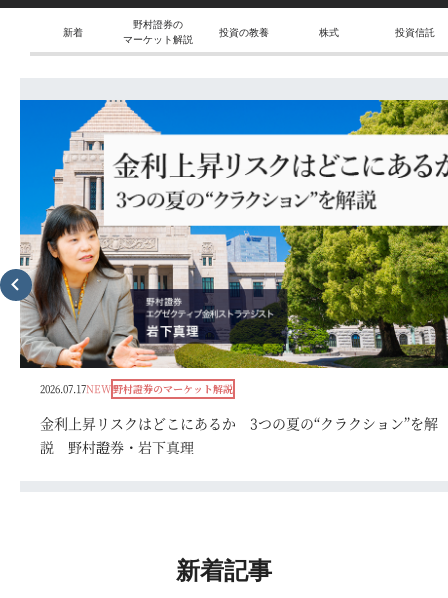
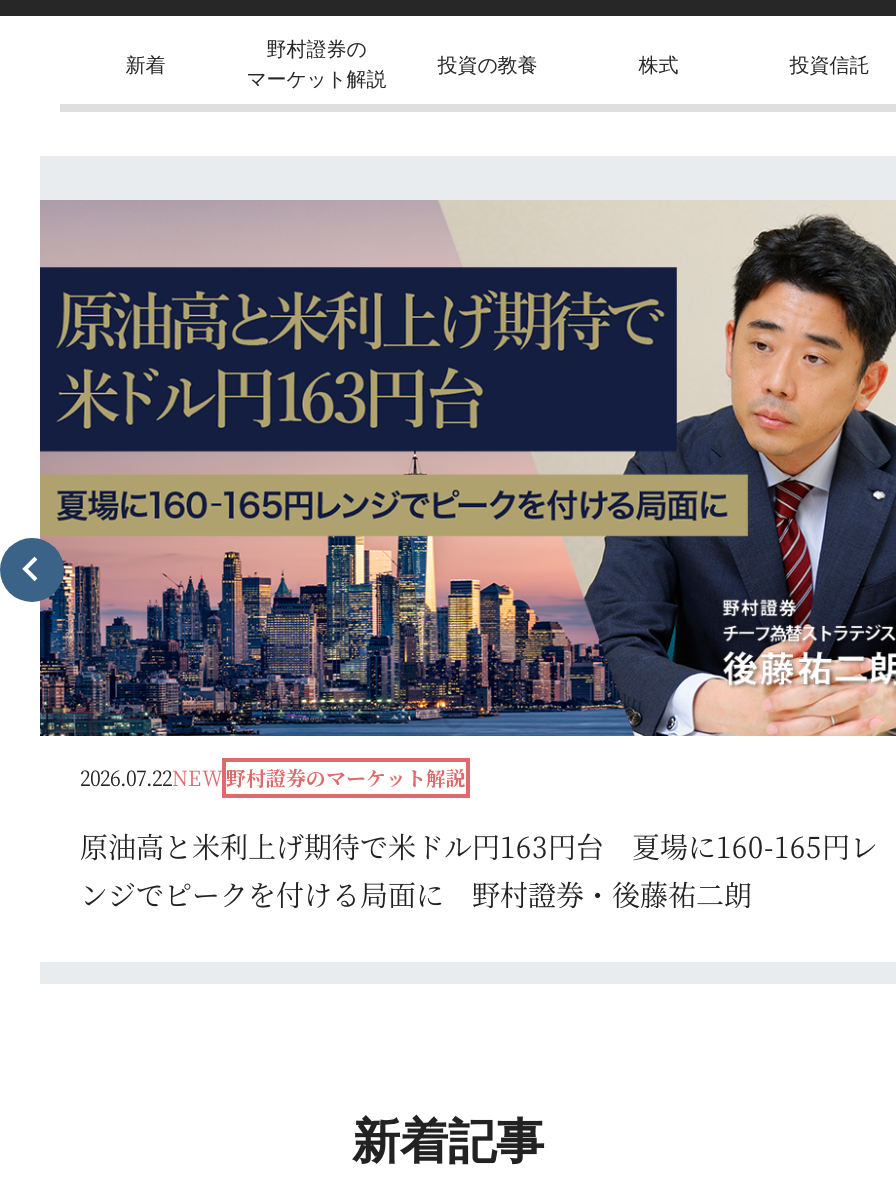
- [image]
- 2026.07.17NEW 野村證券のマーケット解説
+ [image]
+ 2026.07.22NEW 野村證券のマーケット解説

- 金利上昇リスクはどこにあるか 3つの夏の“クラクション”を解
- 説 野村證券・岩下真理
+ 原油高と米利上げ期待で米ドル円163円台 夏場に160-165円レ
+ ンジでピークを付ける局面に 野村證券・後藤祐二朗
